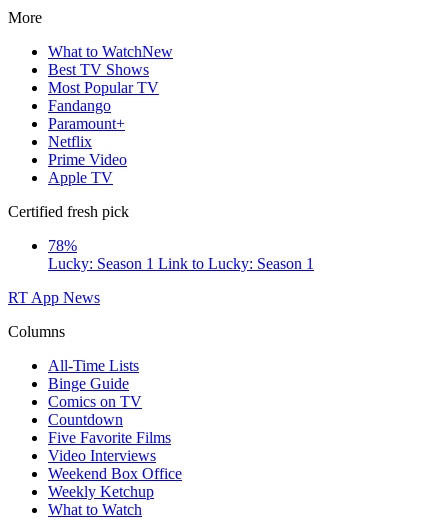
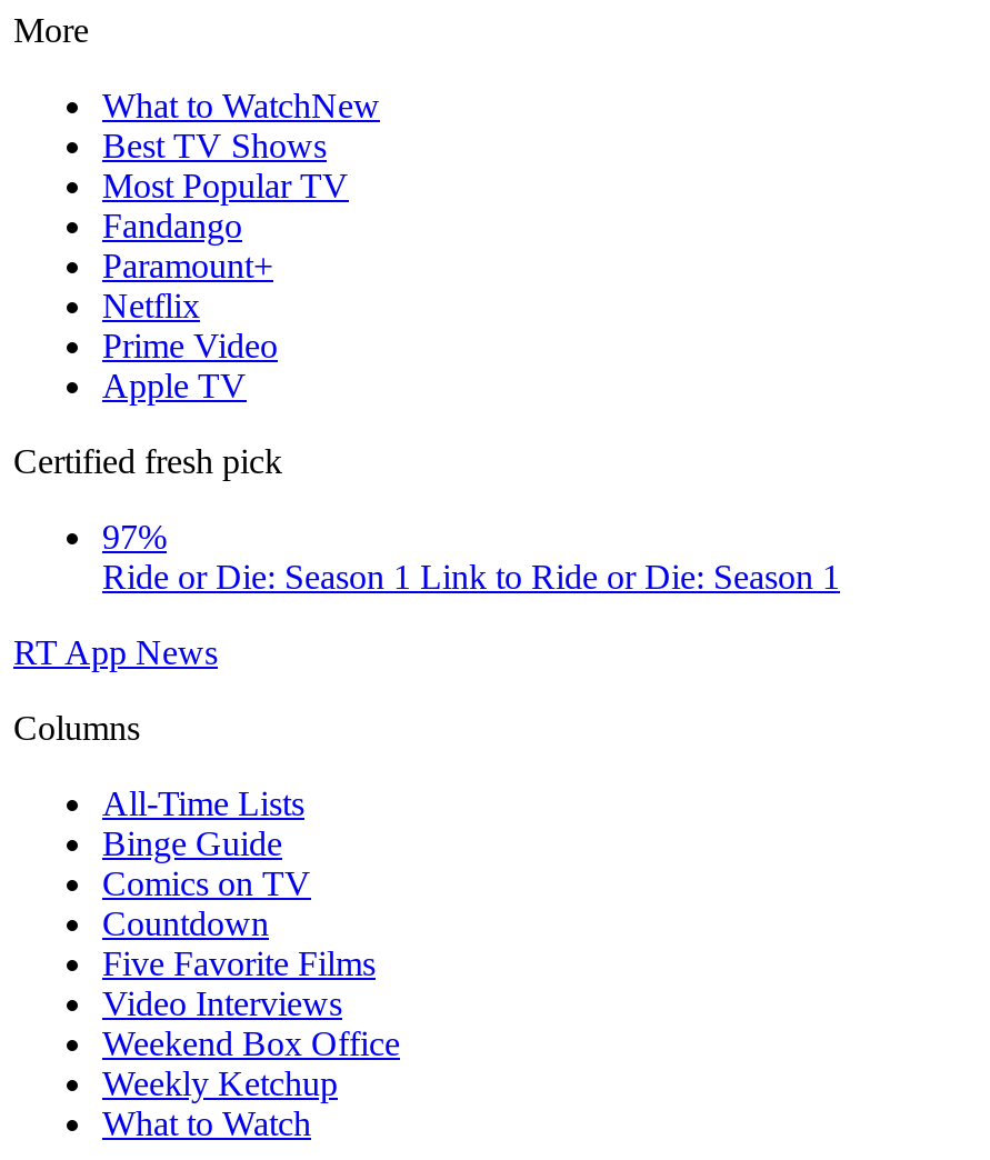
- 78%
- Lucky: Season 1 Link to Lucky: Season 1
+ 97%
+ Ride or Die: Season 1 Link to Ride or Die: Season 1
